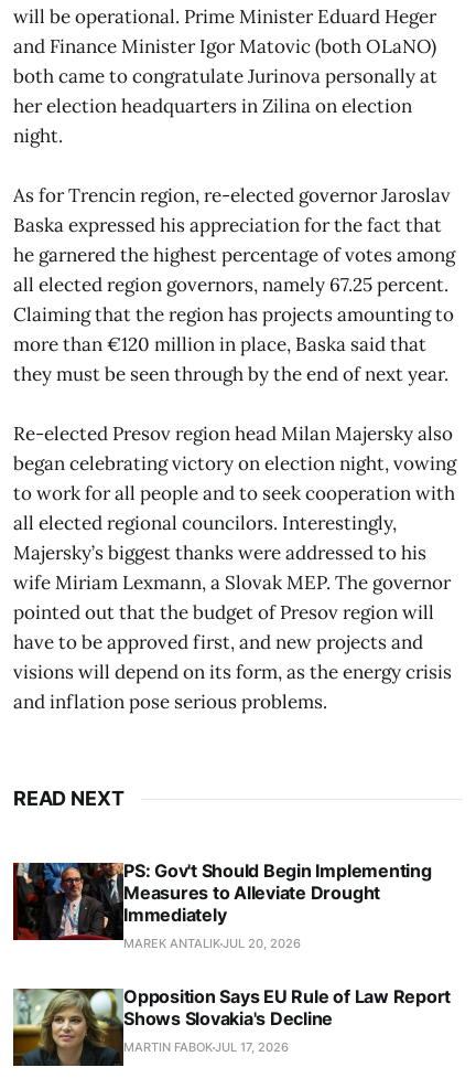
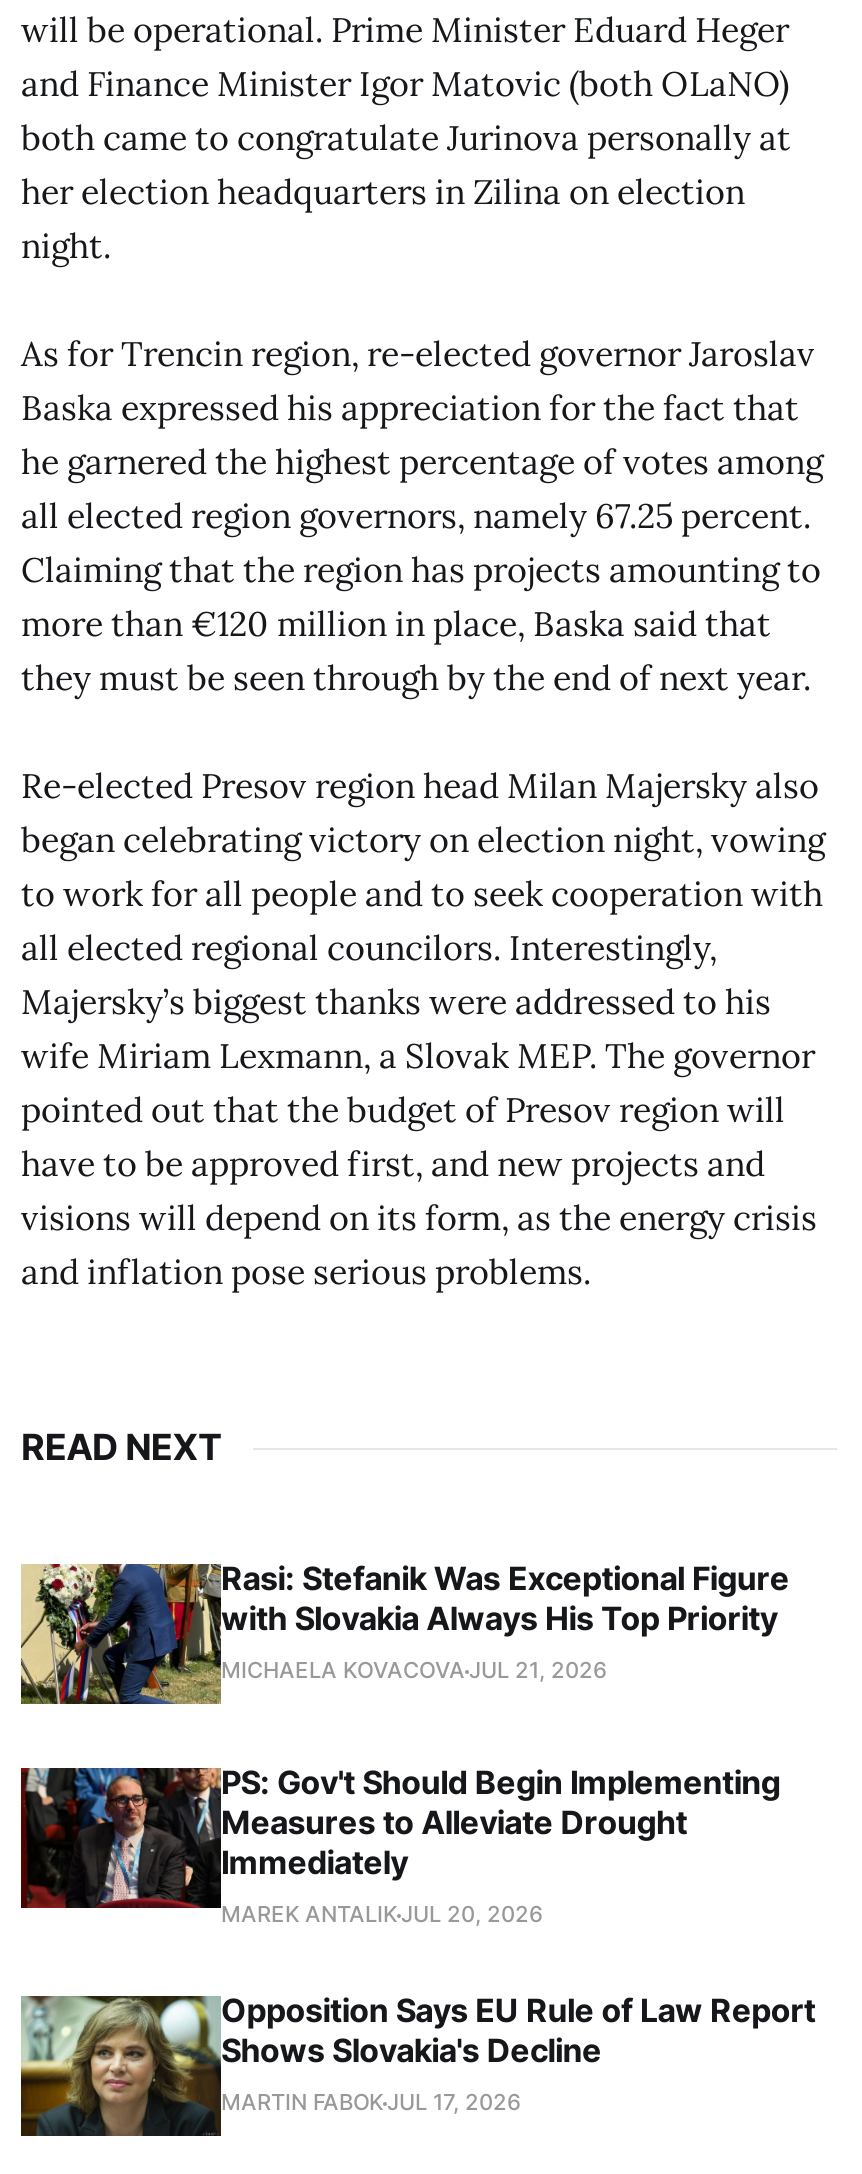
+ [image]
+ Rasi: Stefanik Was Exceptional Figure
+ with Slovakia Always His Top Priority
+ MICHAELA KOVACOVA JUL 21, 2026
